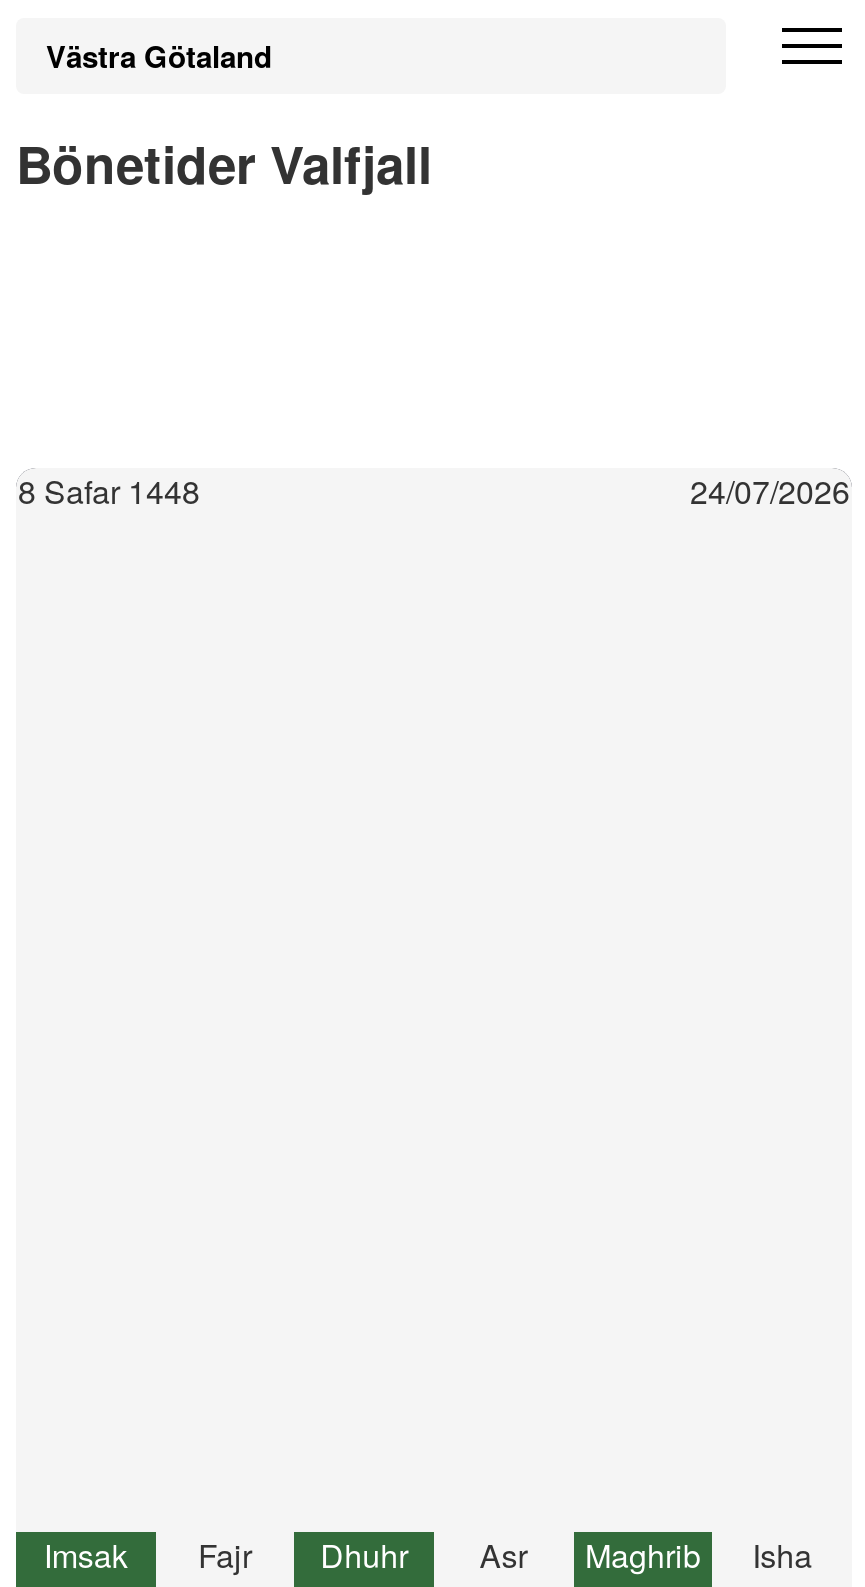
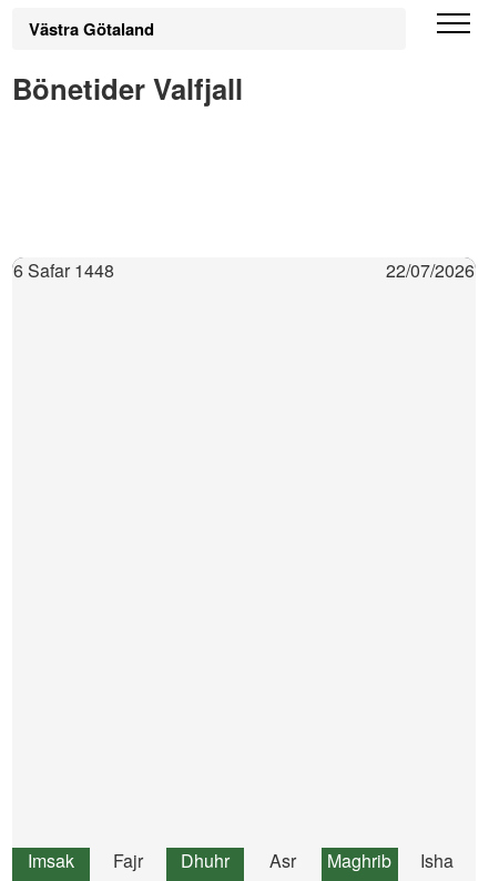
- 8 Safar 1448
+ 6 Safar 1448

- 24/07/2026
+ 22/07/2026
